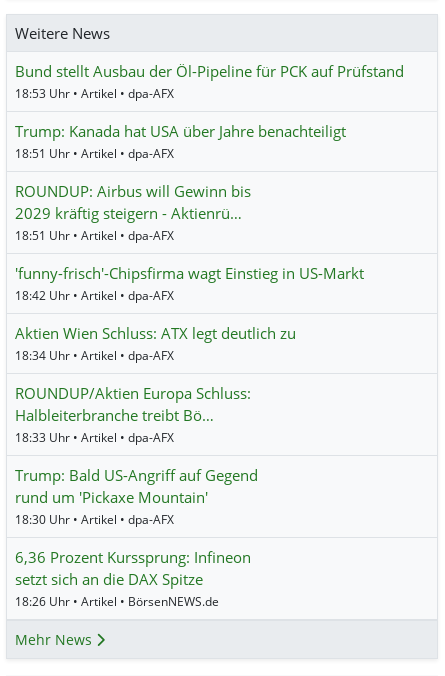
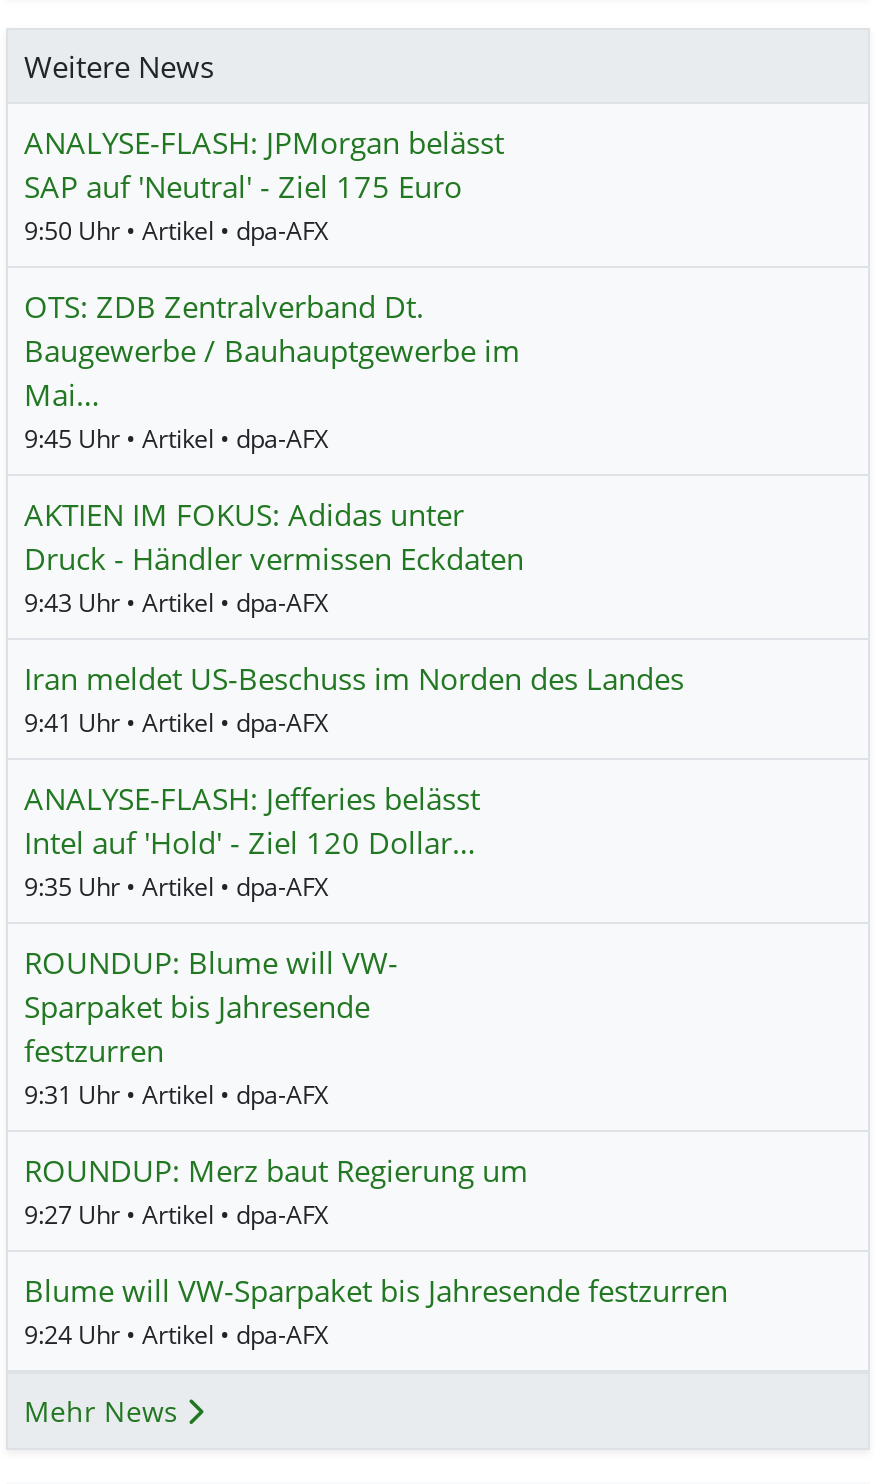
- Bund stellt Ausbau der Öl-Pipeline für PCK auf Prüfstand
- 18:53 Uhr • Artikel • dpa-AFX
+ ANALYSE-FLASH: JPMorgan belässt
+ SAP auf 'Neutral' - Ziel 175 Euro
+ 9:50 Uhr • Artikel • dpa-AFX

- Trump: Kanada hat USA über Jahre benachteiligt
- 18:51 Uhr • Artikel • dpa-AFX
+ OTS: ZDB Zentralverband Dt.
+ Baugewerbe / Bauhauptgewerbe im
+ Mai…
+ 9:45 Uhr • Artikel • dpa-AFX

- ROUNDUP: Airbus will Gewinn bis
- 2029 kräftig steigern - Aktienrü…
- 18:51 Uhr • Artikel • dpa-AFX
+ AKTIEN IM FOKUS: Adidas unter
+ Druck - Händler vermissen Eckdaten
+ 9:43 Uhr • Artikel • dpa-AFX

- 'funny-frisch'-Chipsfirma wagt Einstieg in US-Markt
- 18:42 Uhr • Artikel • dpa-AFX
+ Iran meldet US-Beschuss im Norden des Landes
+ 9:41 Uhr • Artikel • dpa-AFX

- Aktien Wien Schluss: ATX legt deutlich zu
- 18:34 Uhr • Artikel • dpa-AFX
+ ANALYSE-FLASH: Jefferies belässt
+ Intel auf 'Hold' - Ziel 120 Dollar…
+ 9:35 Uhr • Artikel • dpa-AFX

- ROUNDUP/Aktien Europa Schluss:
- Halbleiterbranche treibt Bö…
- 18:33 Uhr • Artikel • dpa-AFX
+ ROUNDUP: Blume will VW-
+ Sparpaket bis Jahresende
+ festzurren
+ 9:31 Uhr • Artikel • dpa-AFX

- Trump: Bald US-Angriff auf Gegend
- rund um 'Pickaxe Mountain'
- 18:30 Uhr • Artikel • dpa-AFX
+ ROUNDUP: Merz baut Regierung um
+ 9:27 Uhr • Artikel • dpa-AFX

- 6,36 Prozent Kurssprung: Infineon
- setzt sich an die DAX Spitze
- 18:26 Uhr • Artikel • BörsenNEWS.de
+ Blume will VW-Sparpaket bis Jahresende festzurren
+ 9:24 Uhr • Artikel • dpa-AFX
